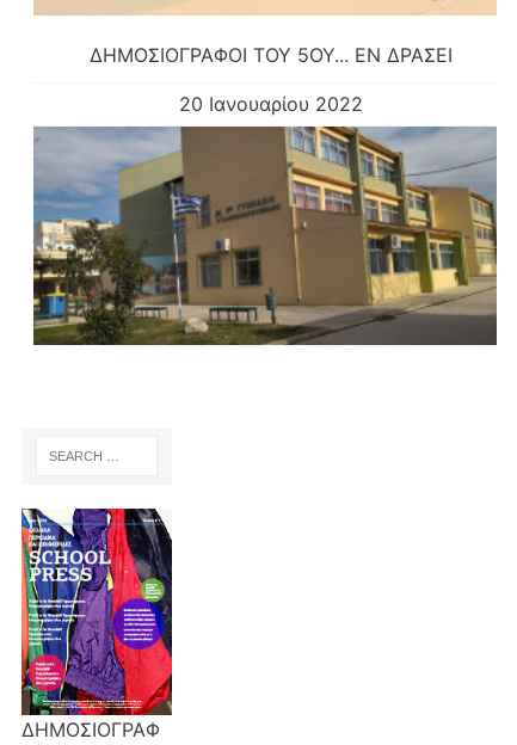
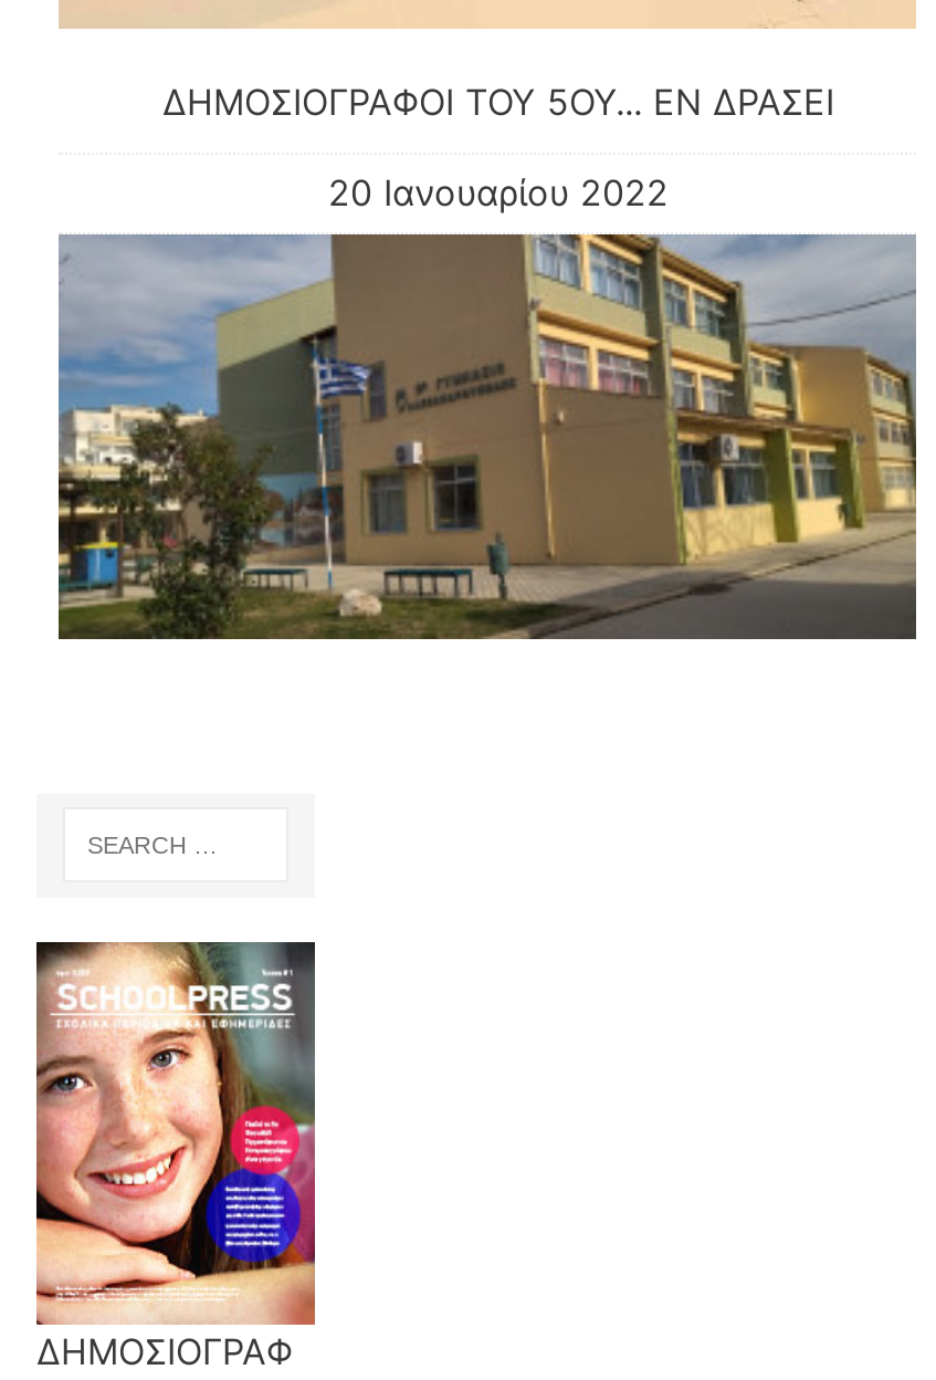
- [image]
+ [image]
